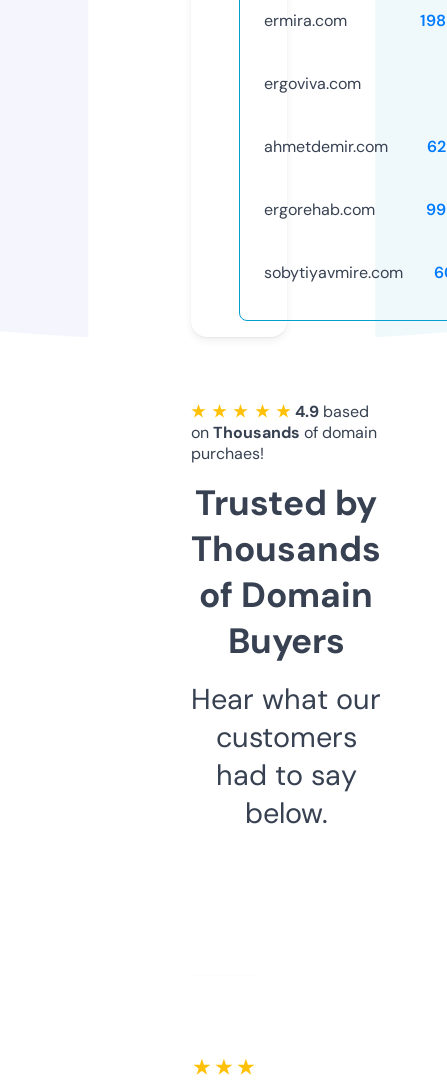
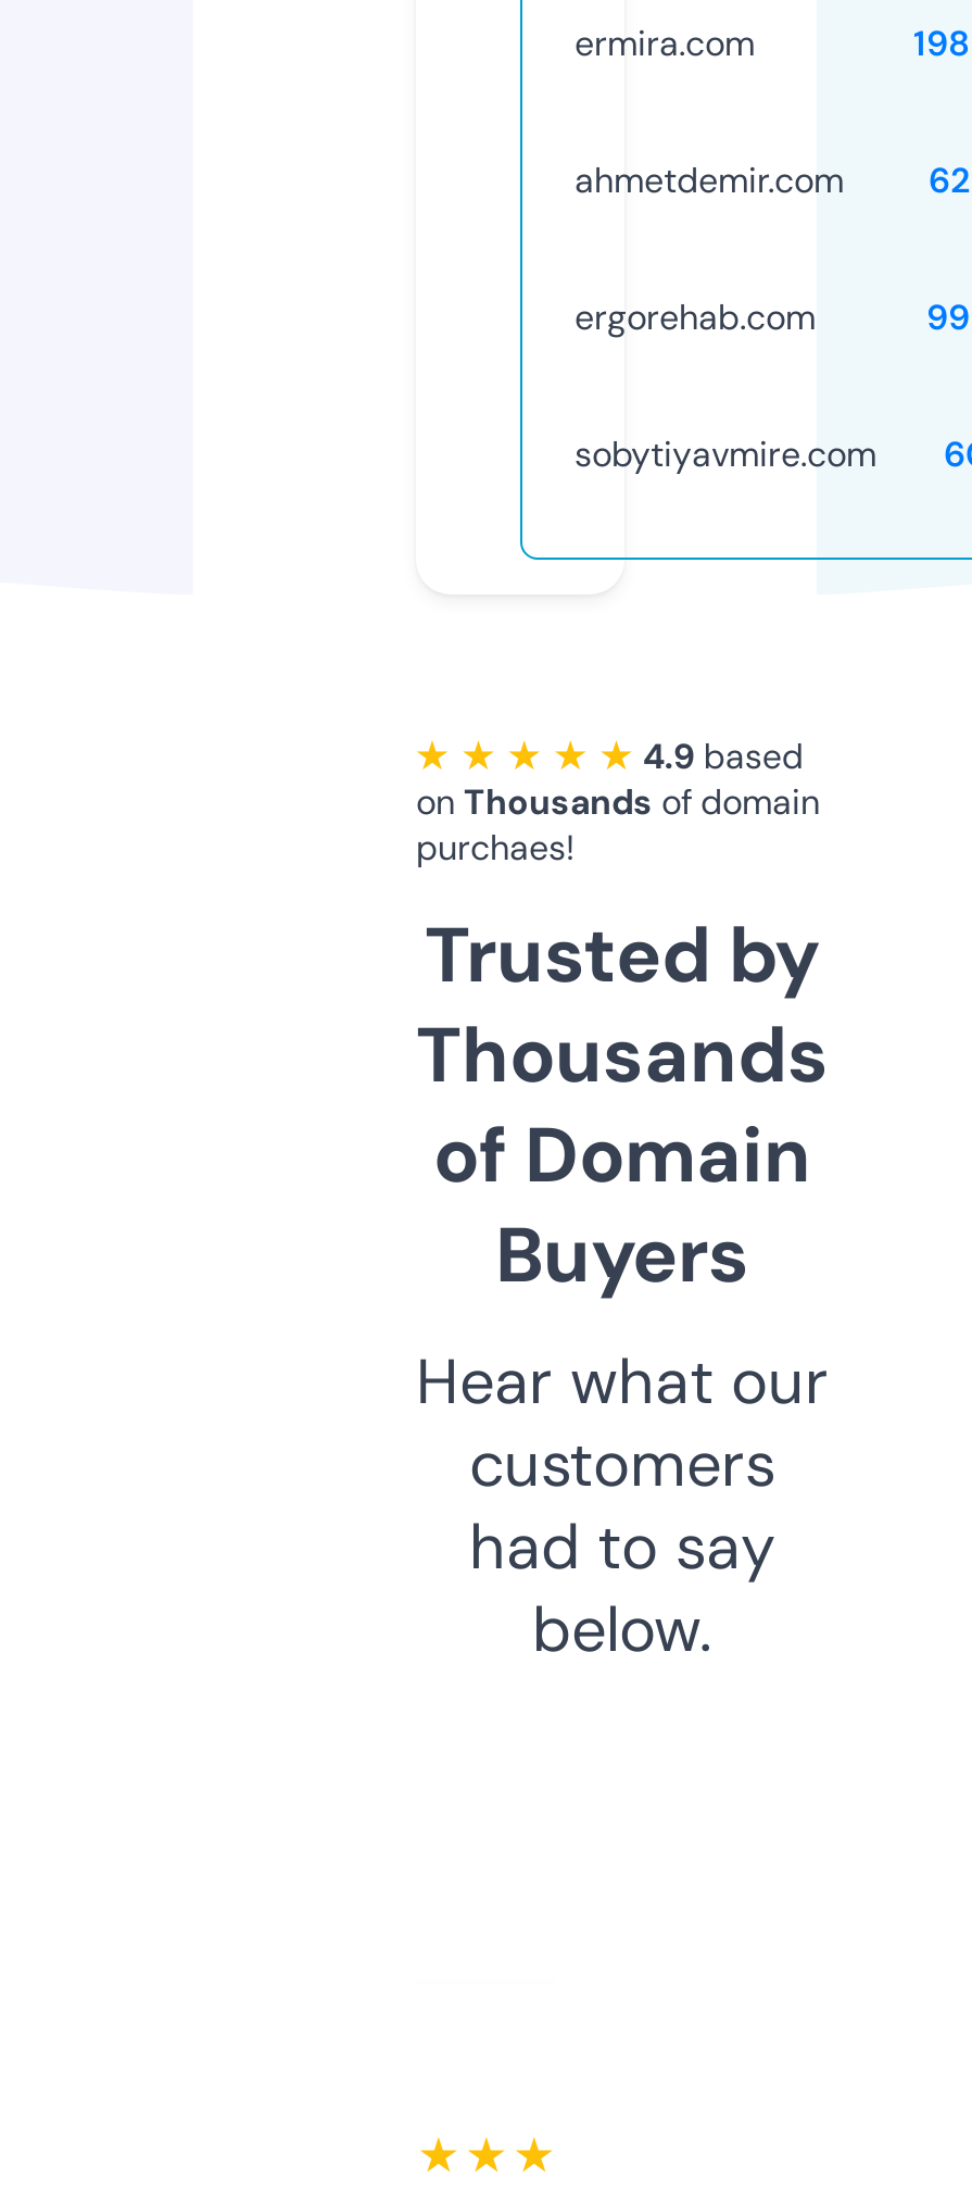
- ergoviva.com
